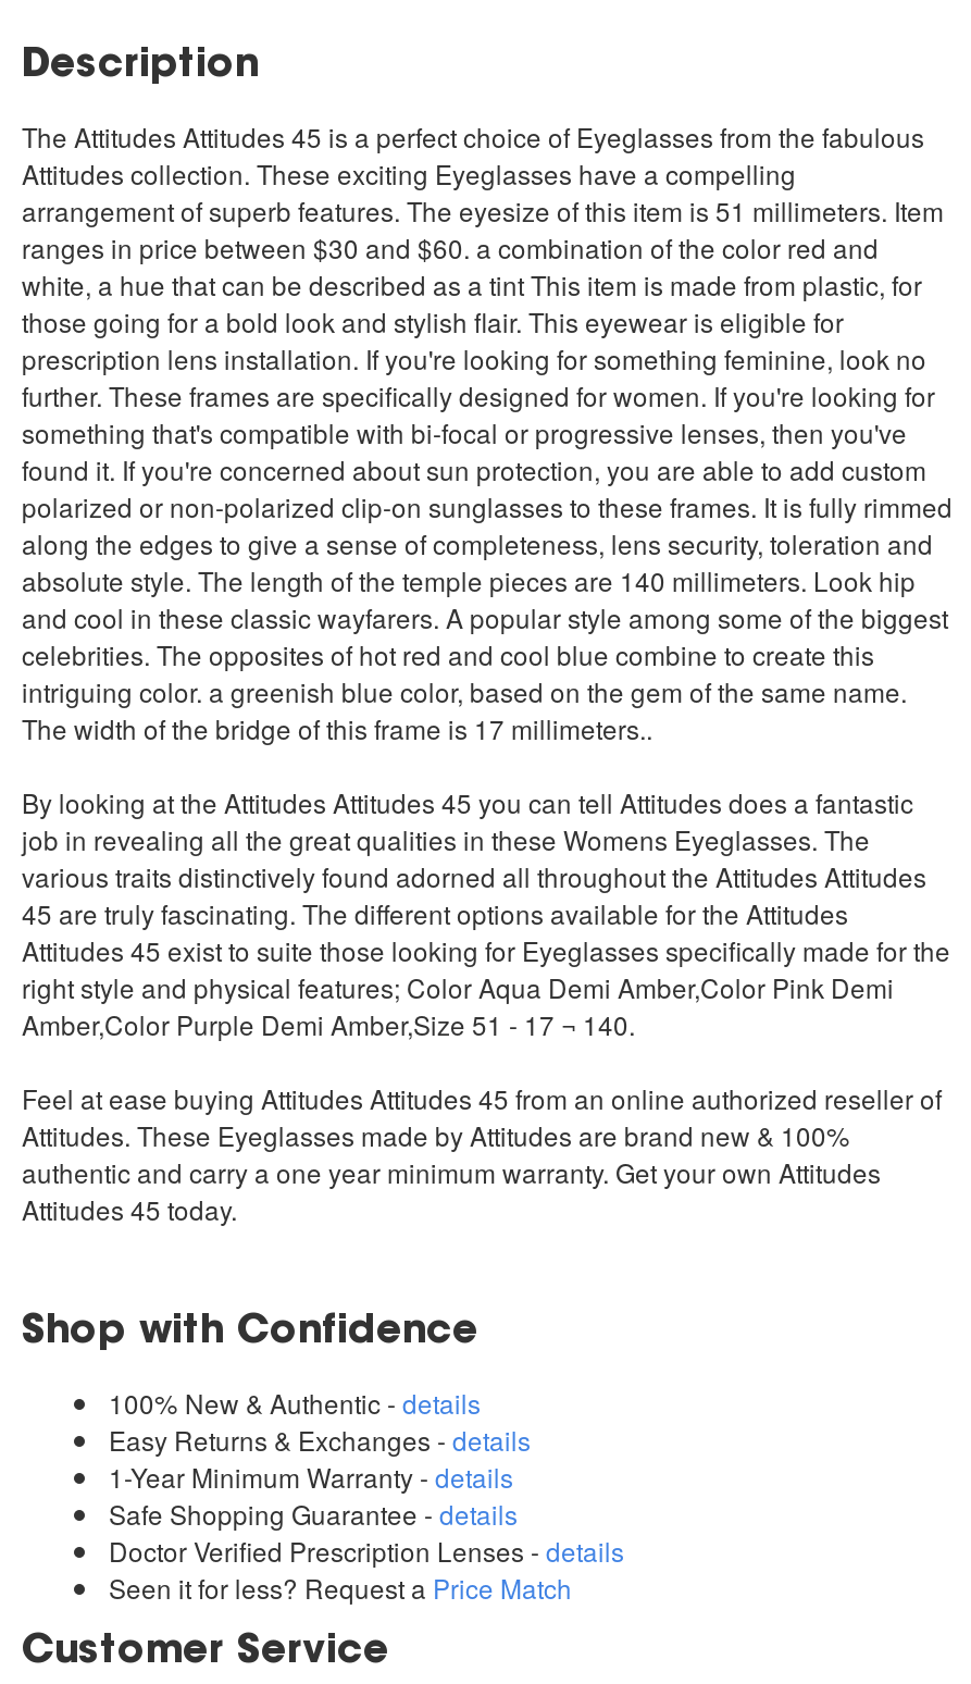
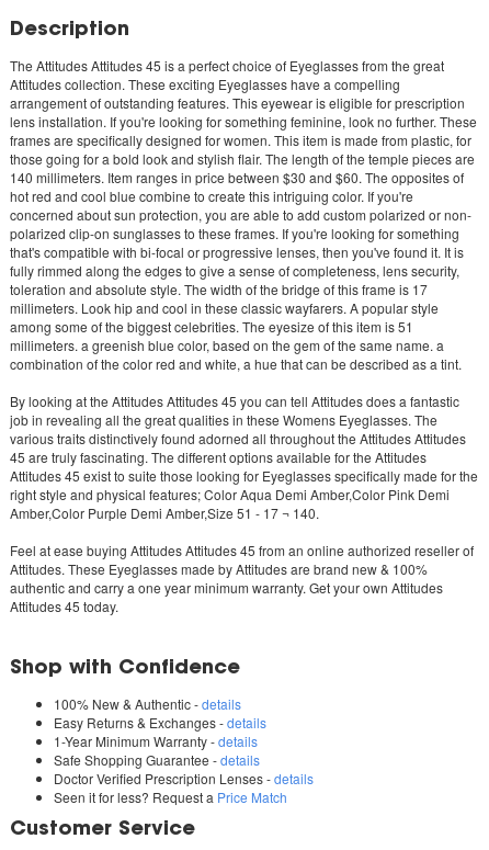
- The Attitudes Attitudes 45 is a perfect choice of Eyeglasses from the fabulous
+ The Attitudes Attitudes 45 is a perfect choice of Eyeglasses from the great

- arrangement of superb features. The eyesize of this item is 51 millimeters. Item
- ranges in price between $30 and $60. a combination of the color red and
- white, a hue that can be described as a tint This item is made from plastic, for
- those going for a bold look and stylish flair. This eyewear is eligible for
- prescription lens installation. If you're looking for something feminine, look no
- further. These frames are specifically designed for women. If you're looking for
- something that's compatible with bi-focal or progressive lenses, then you've
- found it. If you're concerned about sun protection, you are able to add custom
- polarized or non-polarized clip-on sunglasses to these frames. It is fully rimmed
- along the edges to give a sense of completeness, lens security, toleration and
- absolute style. The length of the temple pieces are 140 millimeters. Look hip
- and cool in these classic wayfarers. A popular style among some of the biggest
- celebrities. The opposites of hot red and cool blue combine to create this
- intriguing color. a greenish blue color, based on the gem of the same name.
- The width of the bridge of this frame is 17 millimeters..
+ arrangement of outstanding features. This eyewear is eligible for prescription
+ lens installation. If you're looking for something feminine, look no further. These
+ frames are specifically designed for women. This item is made from plastic, for
+ those going for a bold look and stylish flair. The length of the temple pieces are
+ 140 millimeters. Item ranges in price between $30 and $60. The opposites of
+ hot red and cool blue combine to create this intriguing color. If you're
+ concerned about sun protection, you are able to add custom polarized or non-
+ polarized clip-on sunglasses to these frames. If you're looking for something
+ that's compatible with bi-focal or progressive lenses, then you've found it. It is
+ fully rimmed along the edges to give a sense of completeness, lens security,
+ toleration and absolute style. The width of the bridge of this frame is 17
+ millimeters. Look hip and cool in these classic wayfarers. A popular style
+ among some of the biggest celebrities. The eyesize of this item is 51
+ millimeters. a greenish blue color, based on the gem of the same name. a
+ combination of the color red and white, a hue that can be described as a tint.
